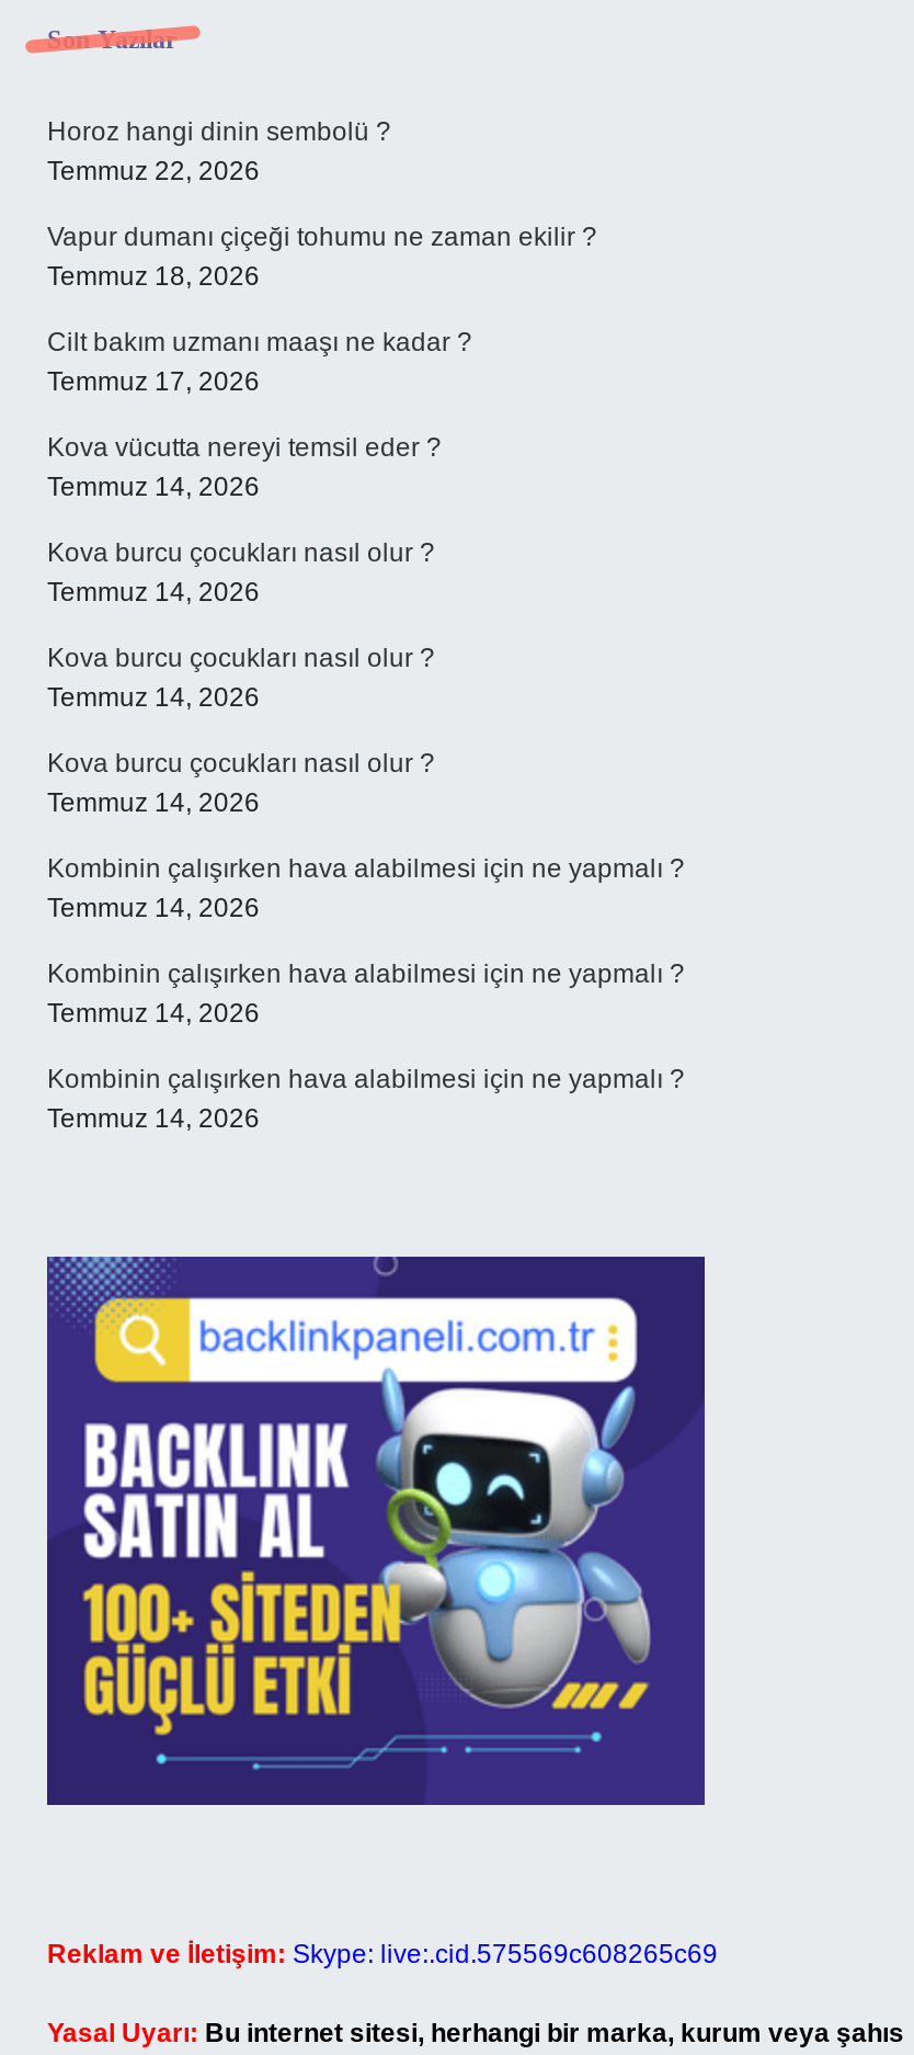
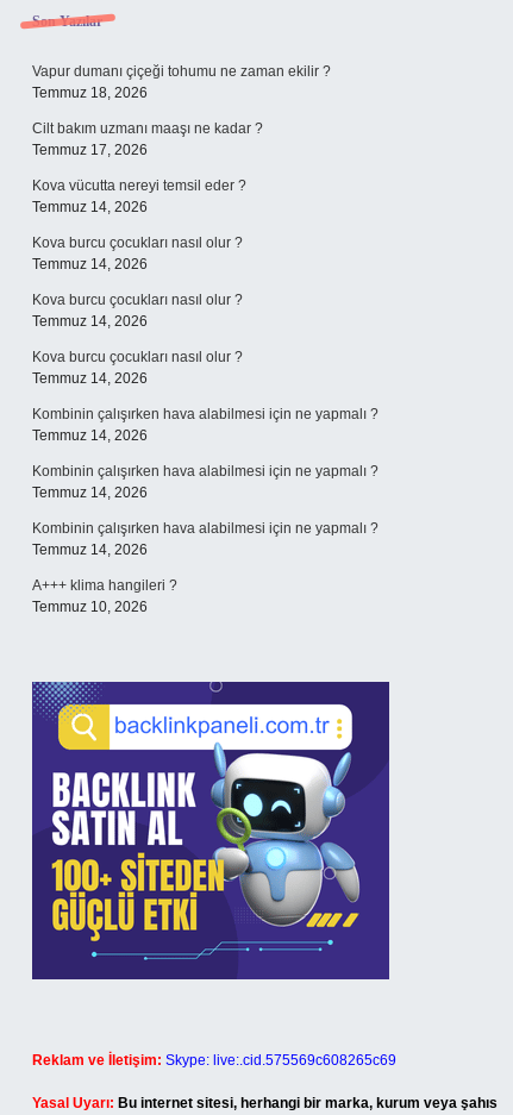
- Horoz hangi dinin sembolü ?
- Temmuz 22, 2026

moved up: Vapur dumanı çiçeği tohumu ne zaman ekilir ? | Temmuz 18, 2026 | Cilt bakım uzmanı maaşı ne kadar ? | ... | Kombinin çalışırken hava alabilmesi için ne yapmalı ? | Temmuz 14, 2026

+ A+++ klima hangileri ?
+ Temmuz 10, 2026
